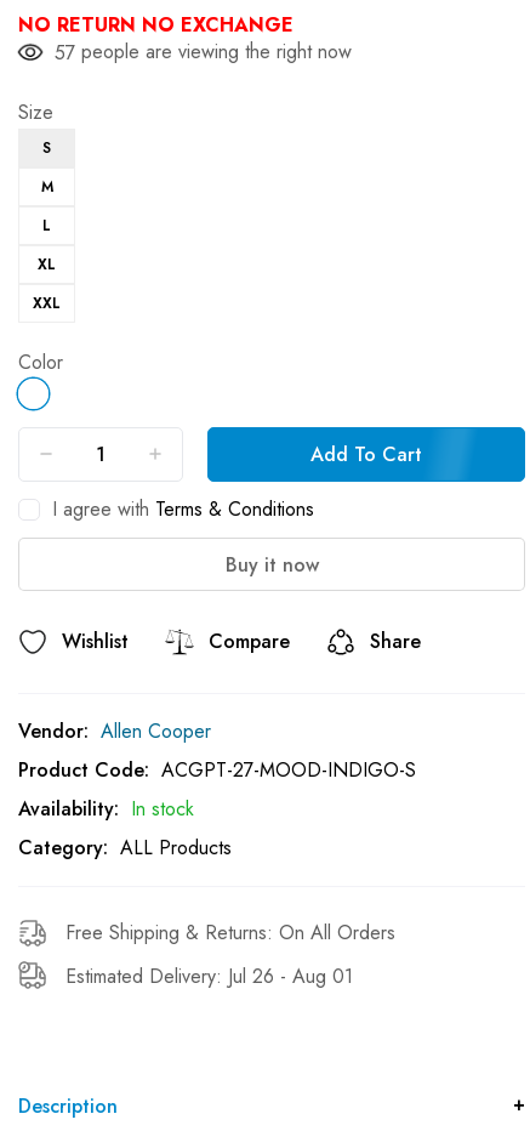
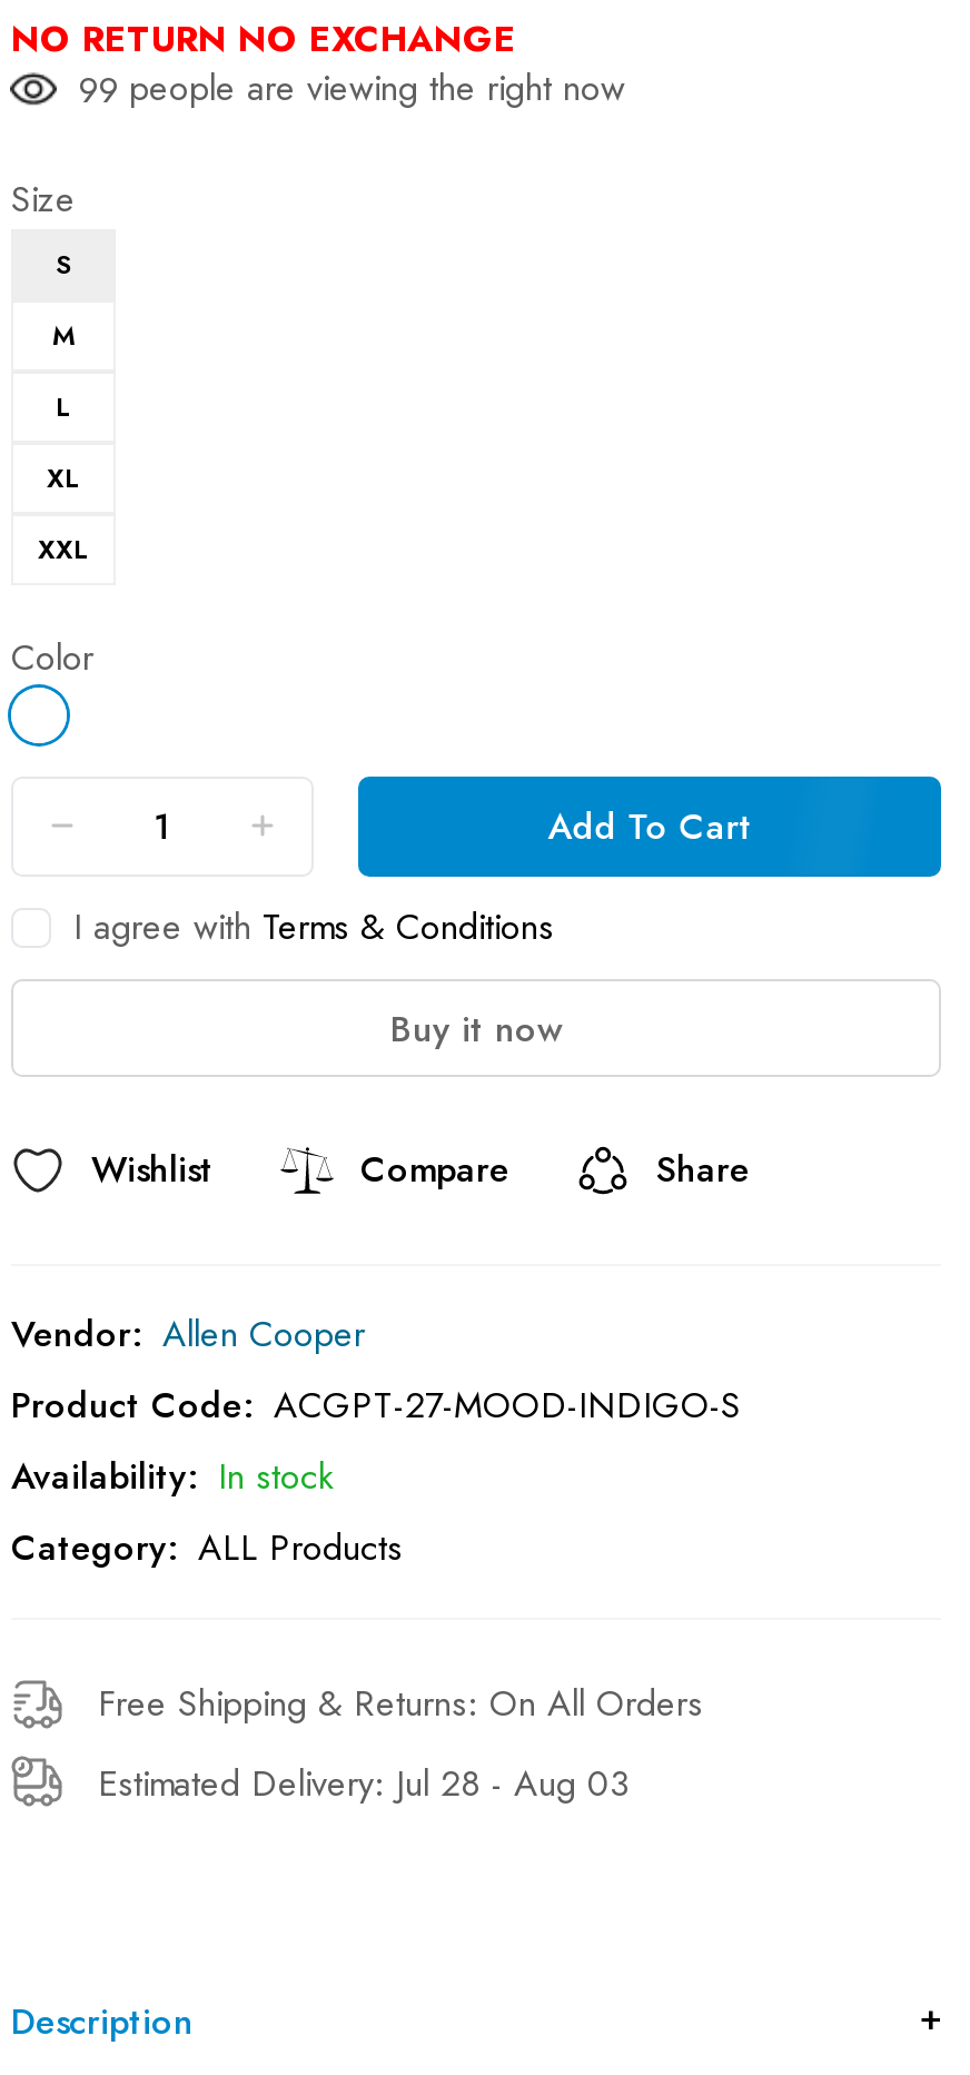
- 57 people are viewing the right now
+ 99 people are viewing the right now

- Estimated Delivery: Jul 26 - Aug 01
+ Estimated Delivery: Jul 28 - Aug 03
